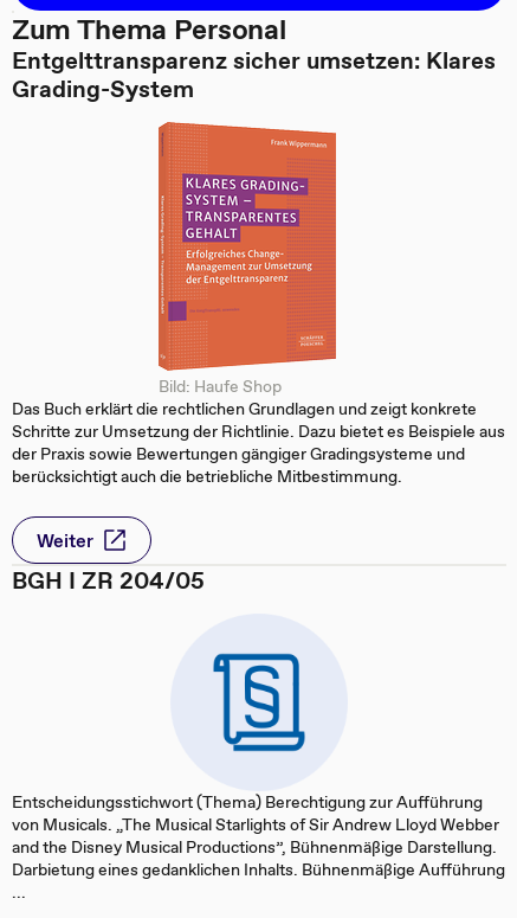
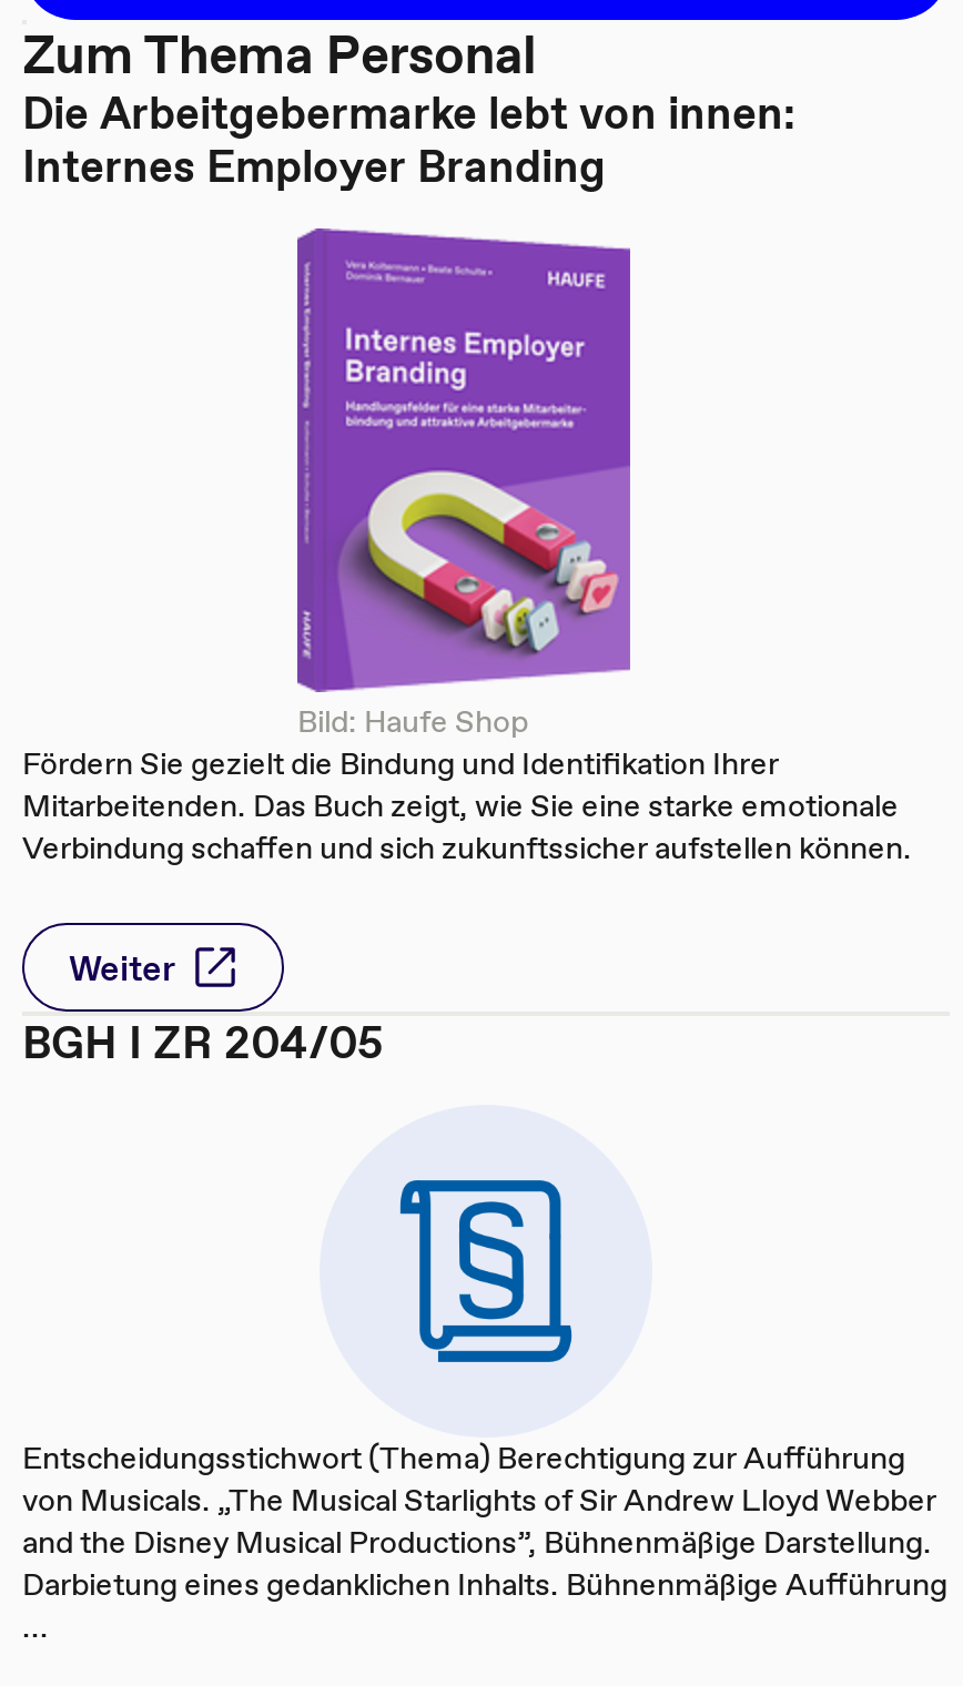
- Entgelttransparenz sicher umsetzen: Klares
- Grading-System
+ Die Arbeitgebermarke lebt von innen:
+ Internes Employer Branding

- [image]
- Das Buch erklärt die rechtlichen Grundlagen und zeigt konkrete
- Schritte zur Umsetzung der Richtlinie. Dazu bietet es Beispiele aus
- der Praxis sowie Bewertungen gängiger Gradingsysteme und
- berücksichtigt auch die betriebliche Mitbestimmung.
+ [image]
+ Fördern Sie gezielt die Bindung und Identifikation Ihrer
+ Mitarbeitenden. Das Buch zeigt, wie Sie eine starke emotionale
+ Verbindung schaffen und sich zukunftssicher aufstellen können.
